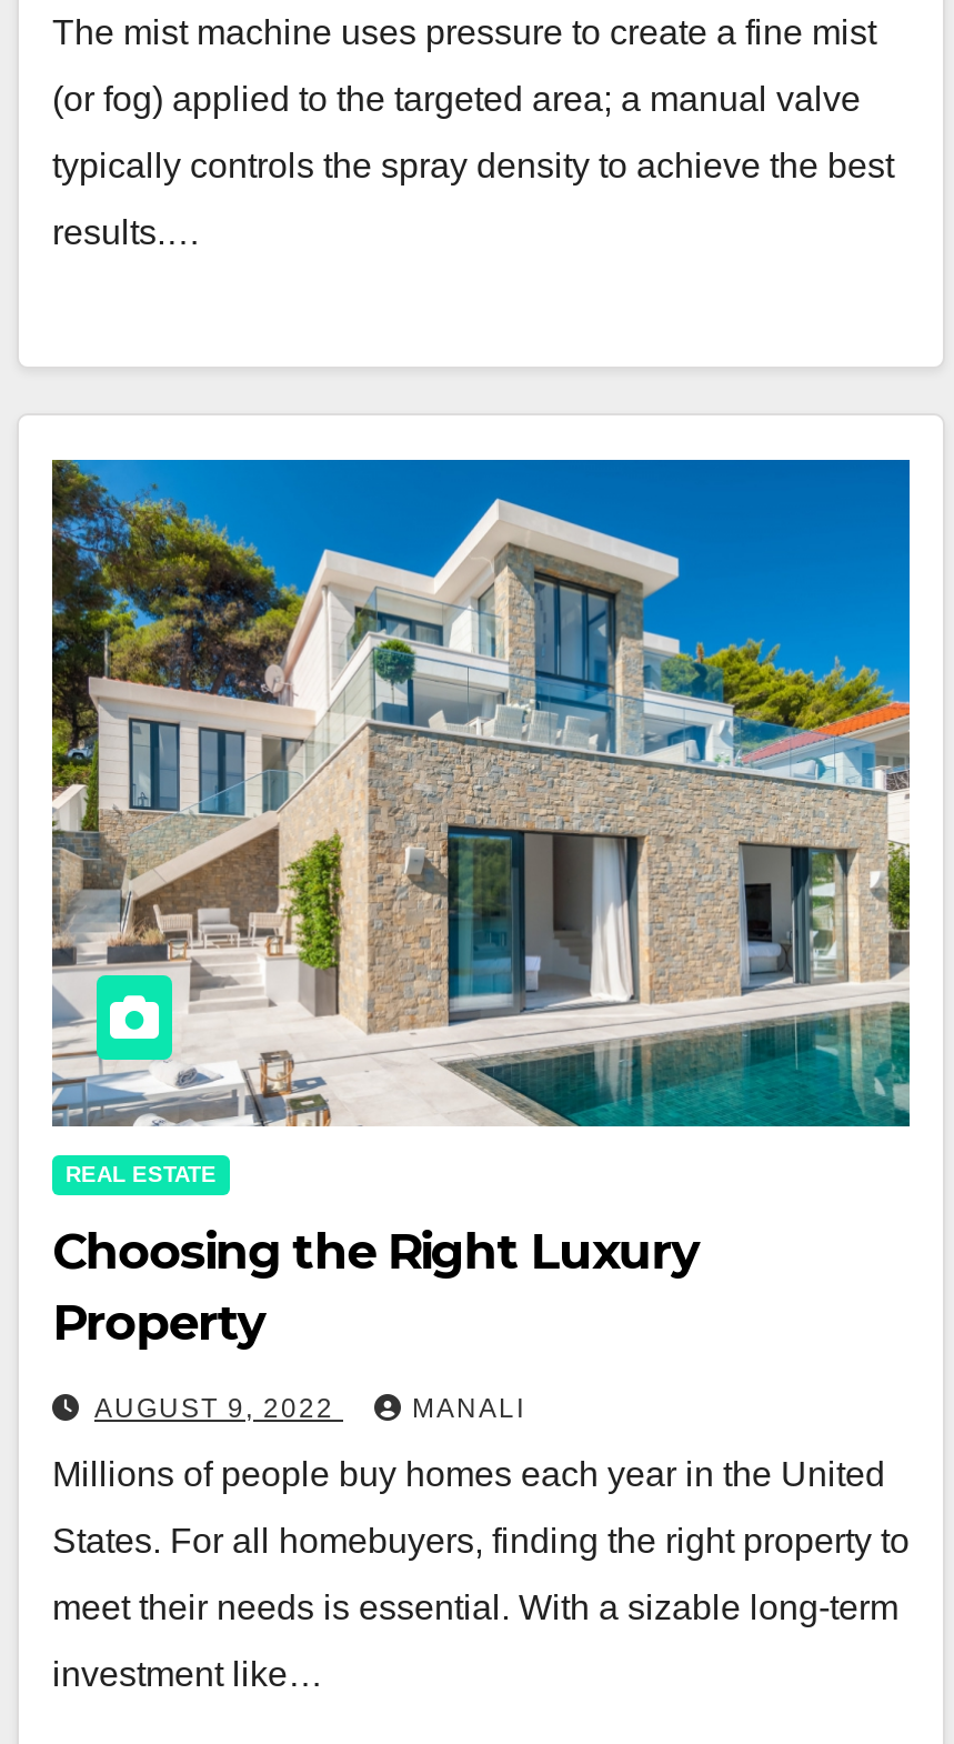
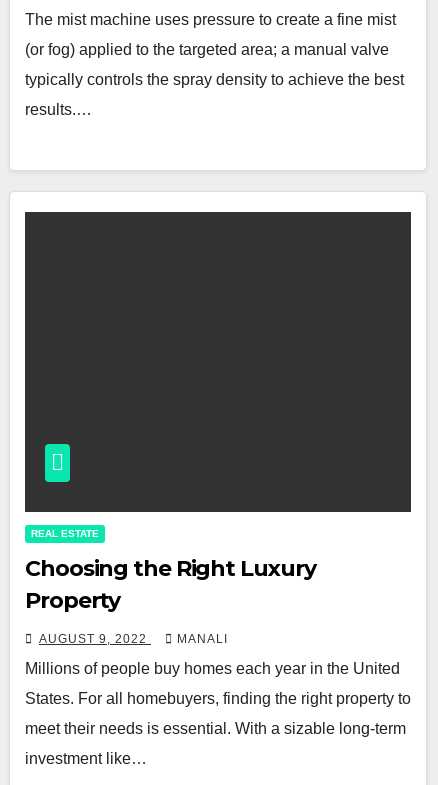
- [image]
